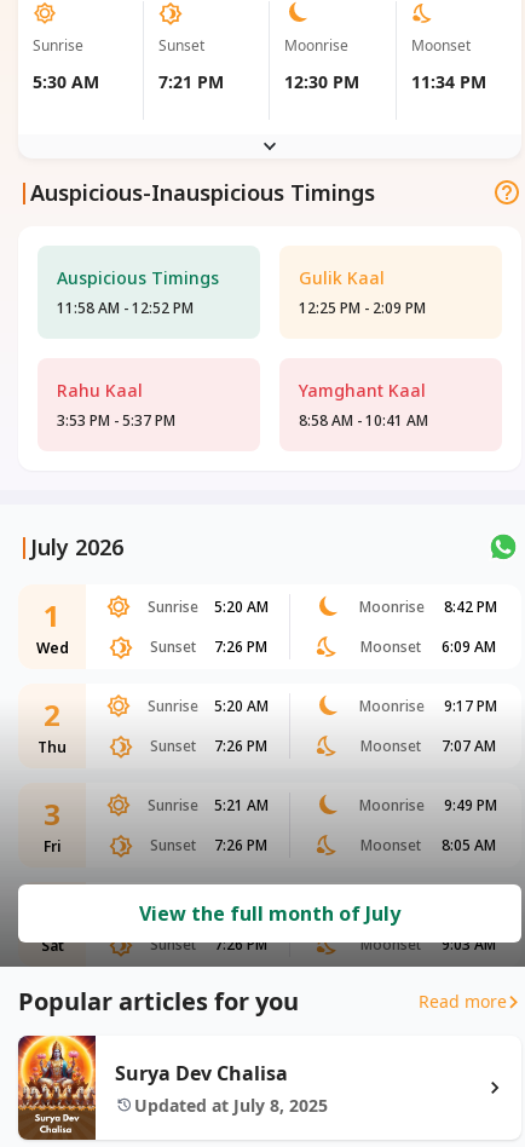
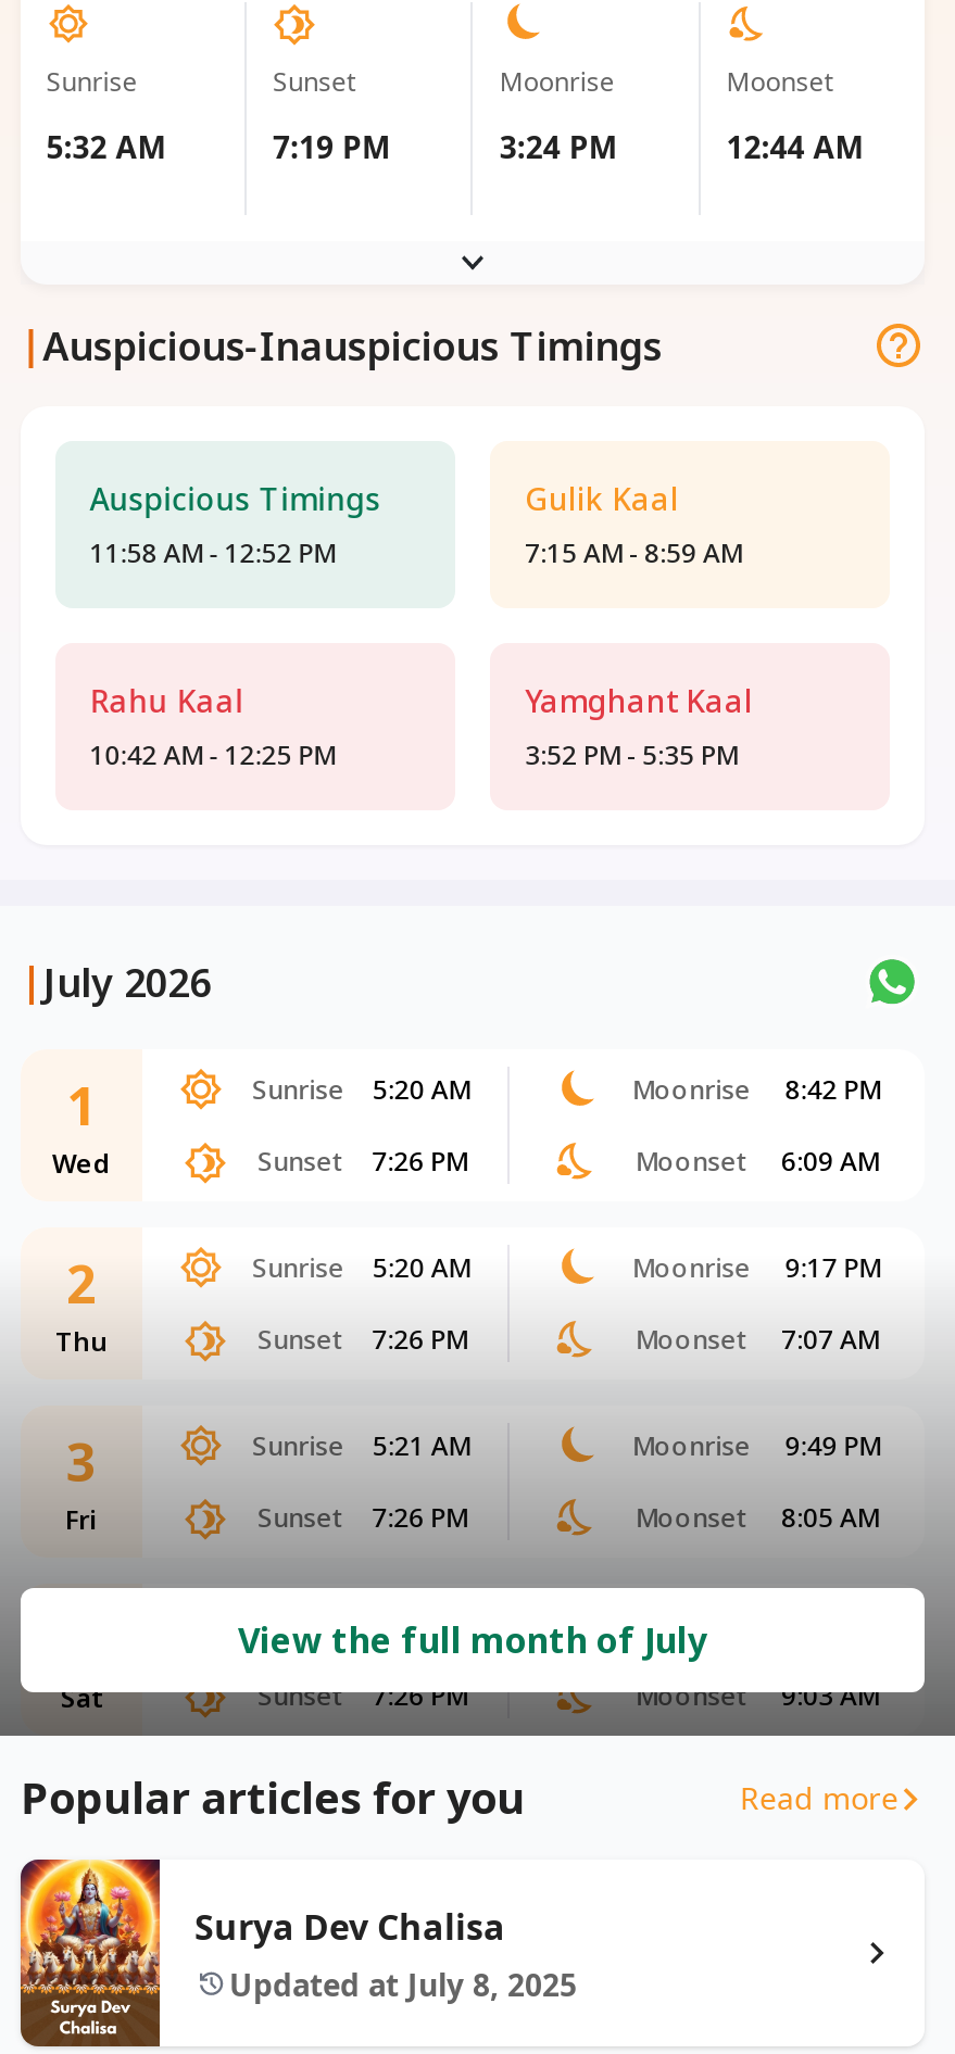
- 5:30 AM
+ 5:32 AM

- 7:21 PM
+ 7:19 PM

- 12:30 PM
+ 3:24 PM

- 11:34 PM
+ 12:44 AM

- 12:25 PM - 2:09 PM
+ 7:15 AM - 8:59 AM

- 3:53 PM - 5:37 PM
+ 10:42 AM - 12:25 PM

- 8:58 AM - 10:41 AM
+ 3:52 PM - 5:35 PM
